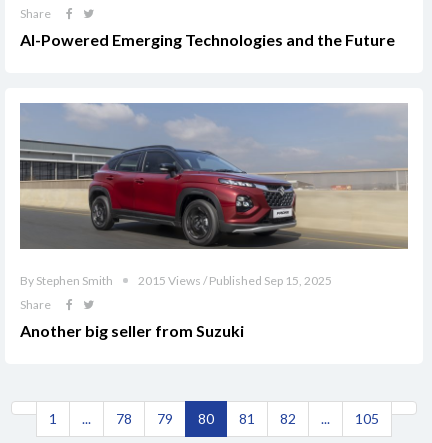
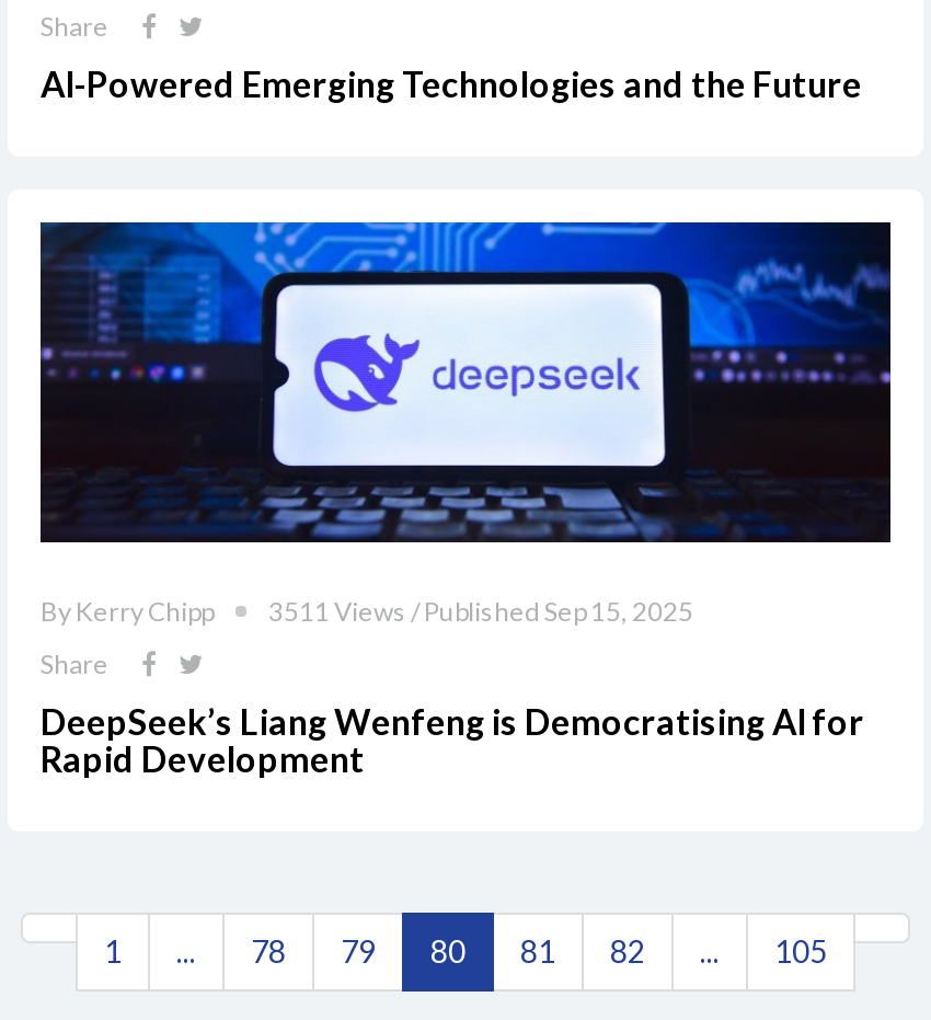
- [image]
- By Stephen Smith
+ [image]
+ By Kerry Chipp

- 2015 Views / Published Sep 15, 2025
+ 3511 Views / Published Sep 15, 2025

- Another big seller from Suzuki
+ DeepSeek’s Liang Wenfeng is Democratising AI for
+ Rapid Development
